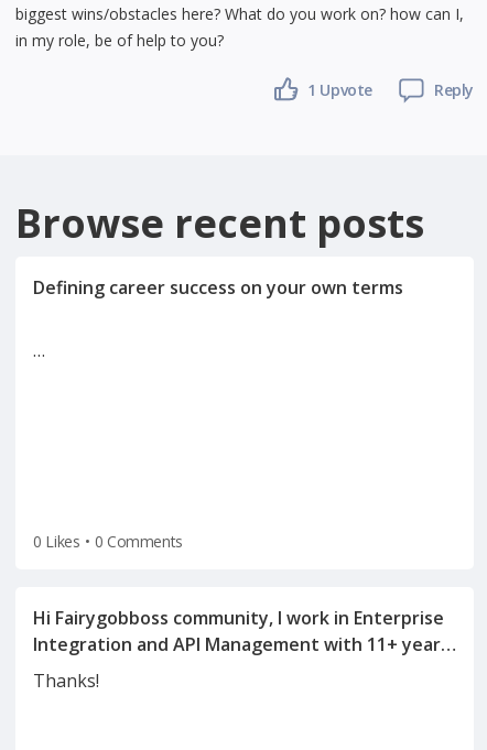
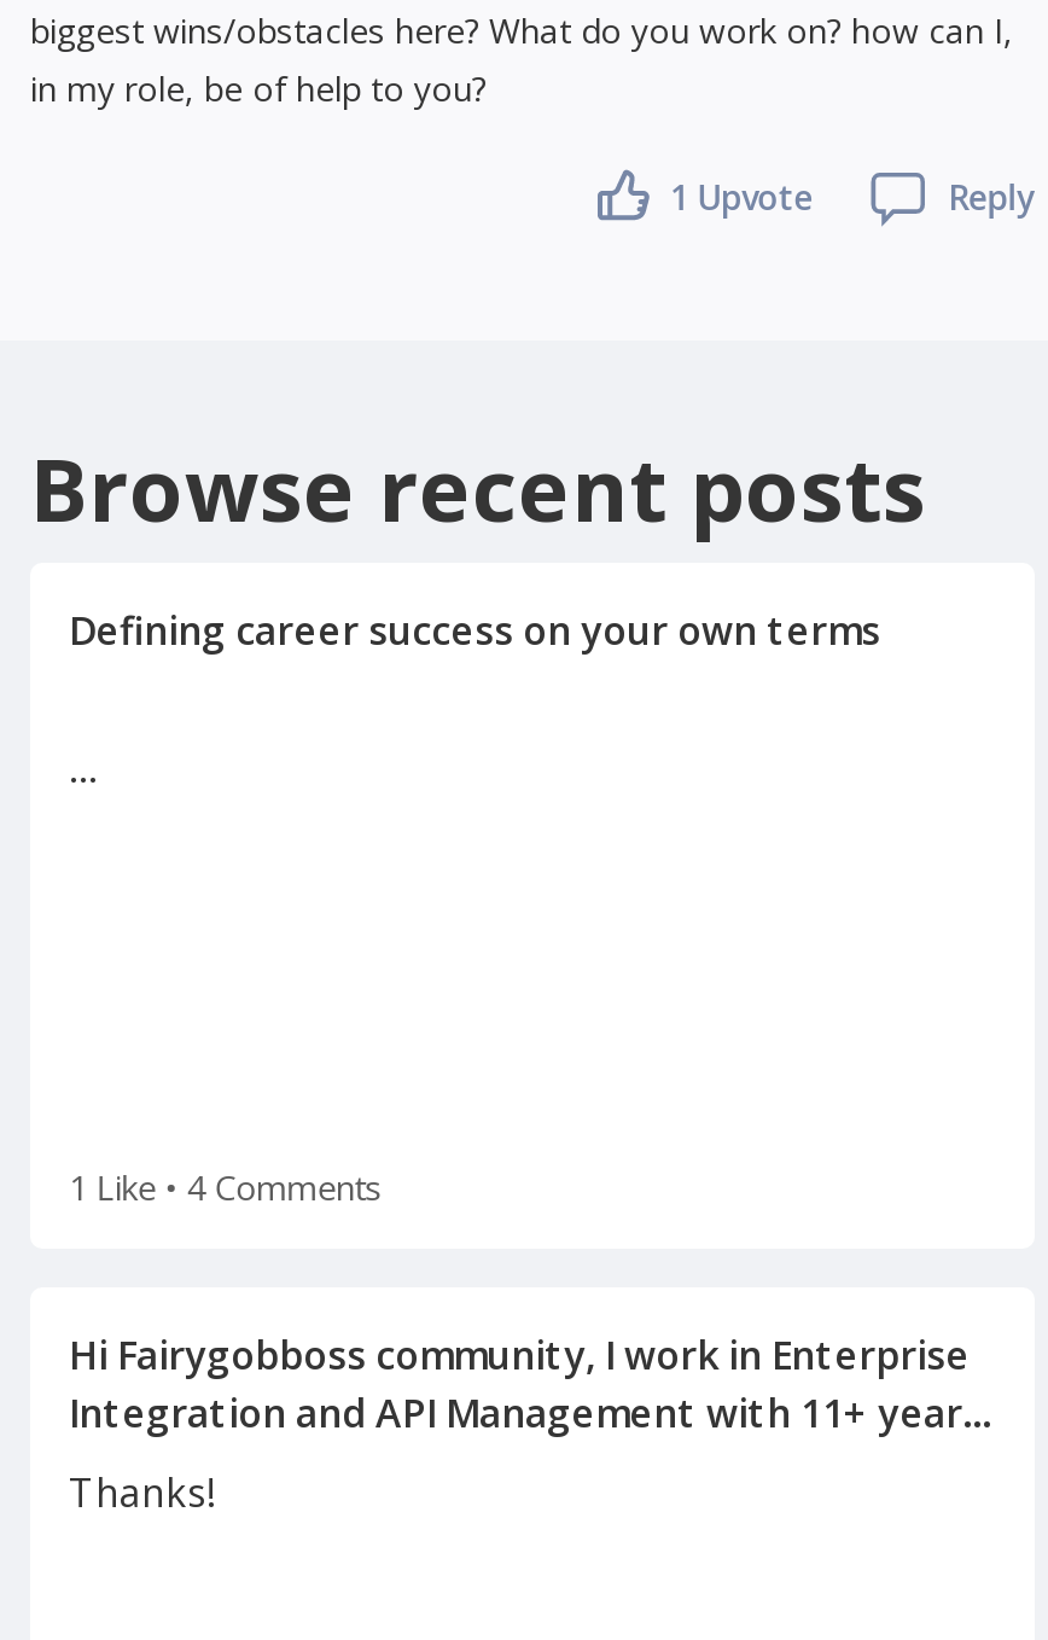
- 0 Likes • 0 Comments
+ 1 Like • 4 Comments
